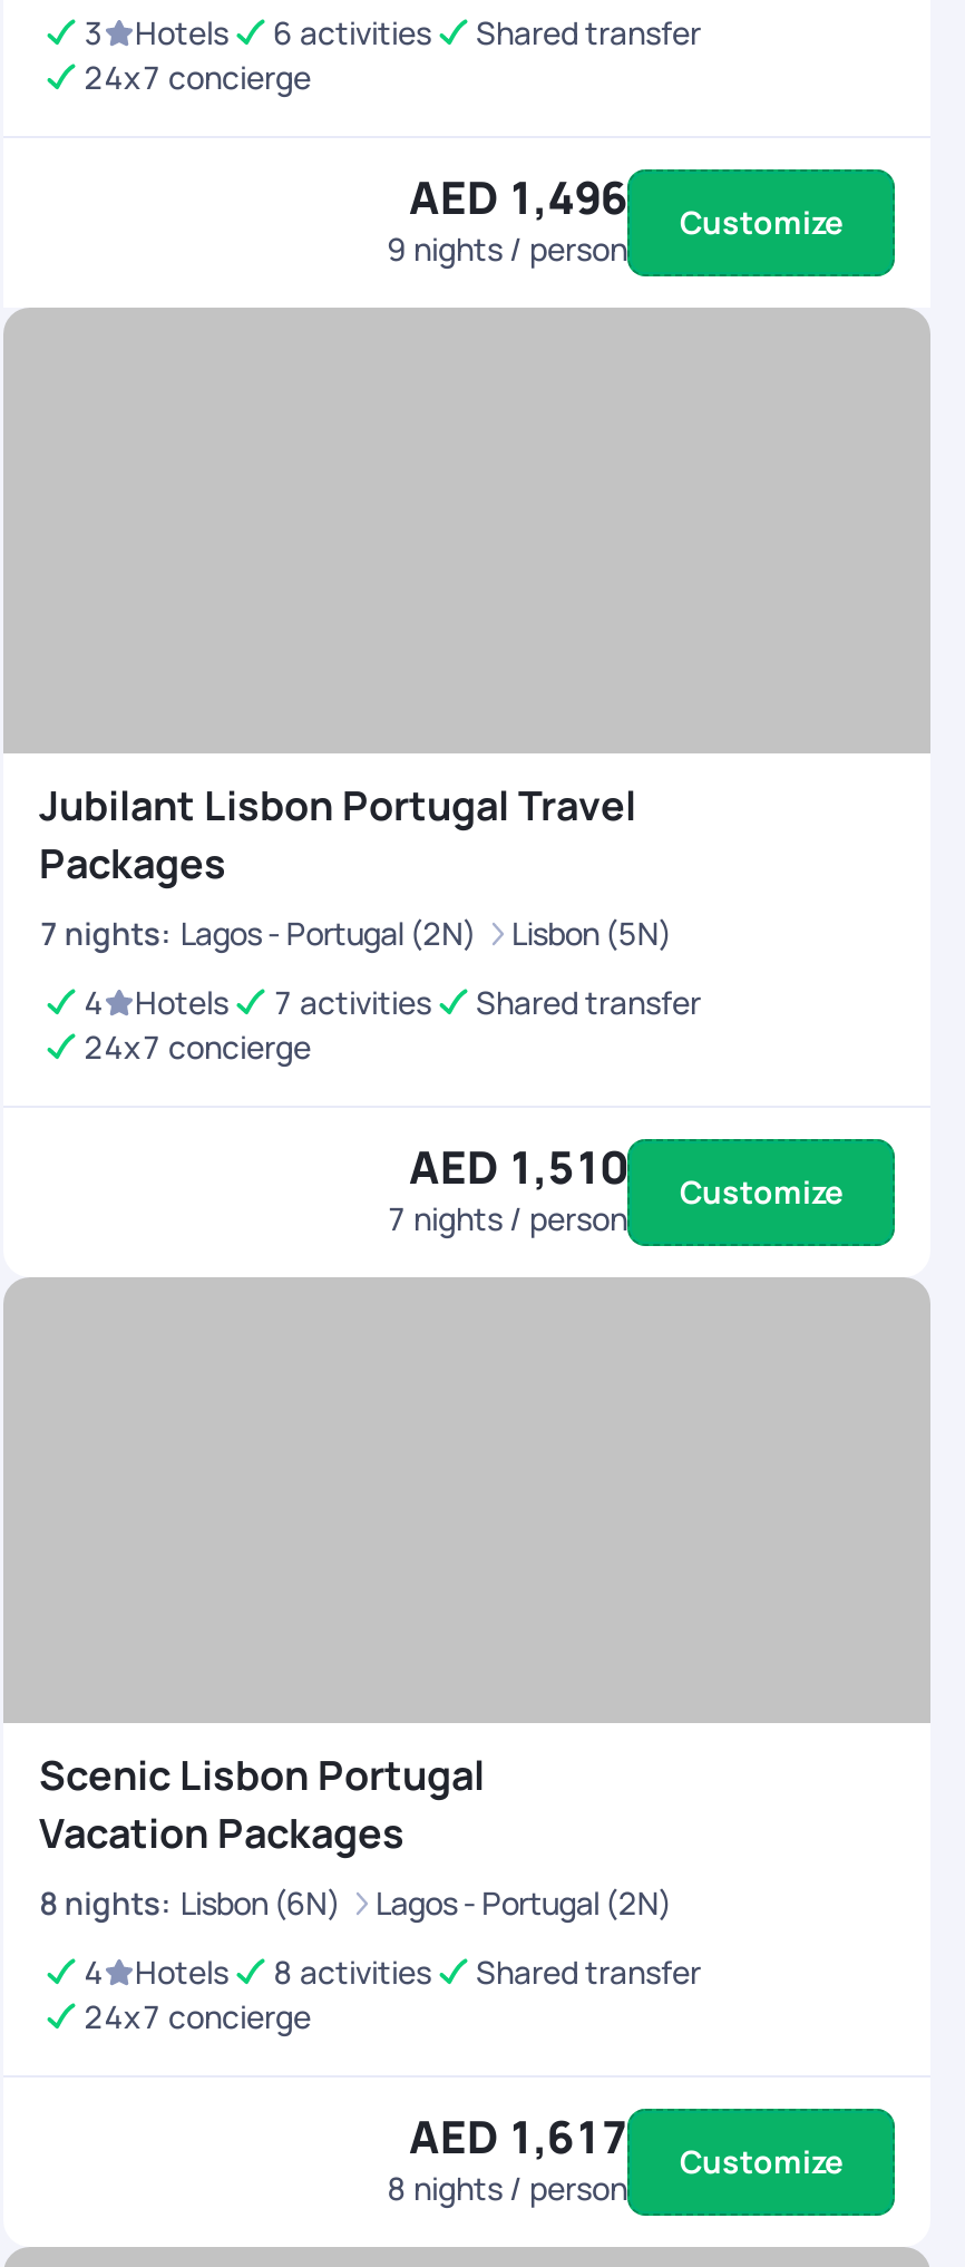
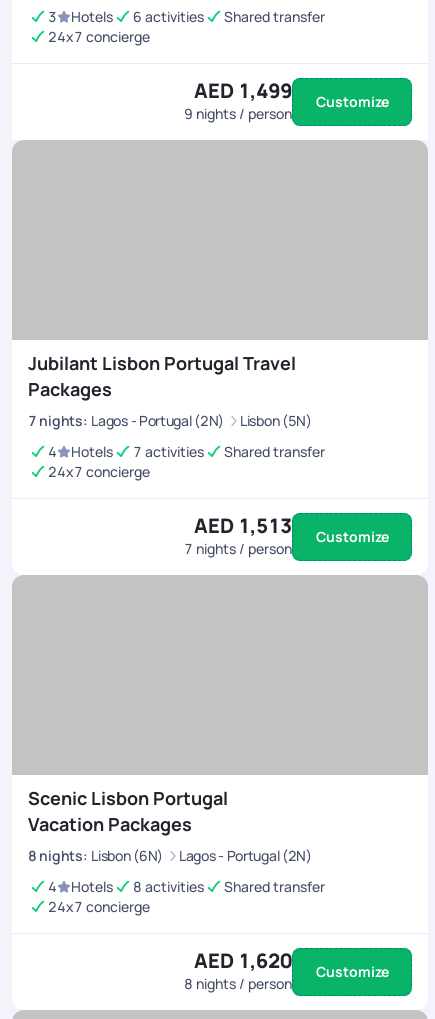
- AED 1,496 Customize
+ AED 1,499 Customize

- AED 1,510 Customize
+ AED 1,513 Customize

- AED 1,617 Customize
+ AED 1,620 Customize
